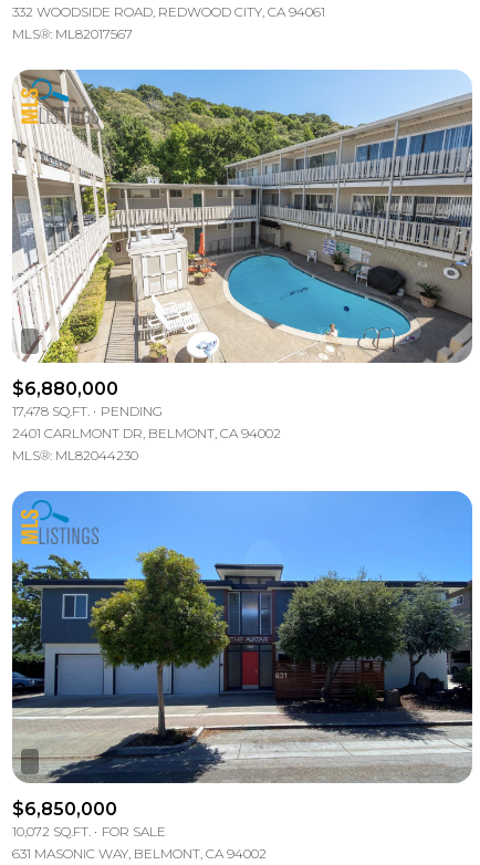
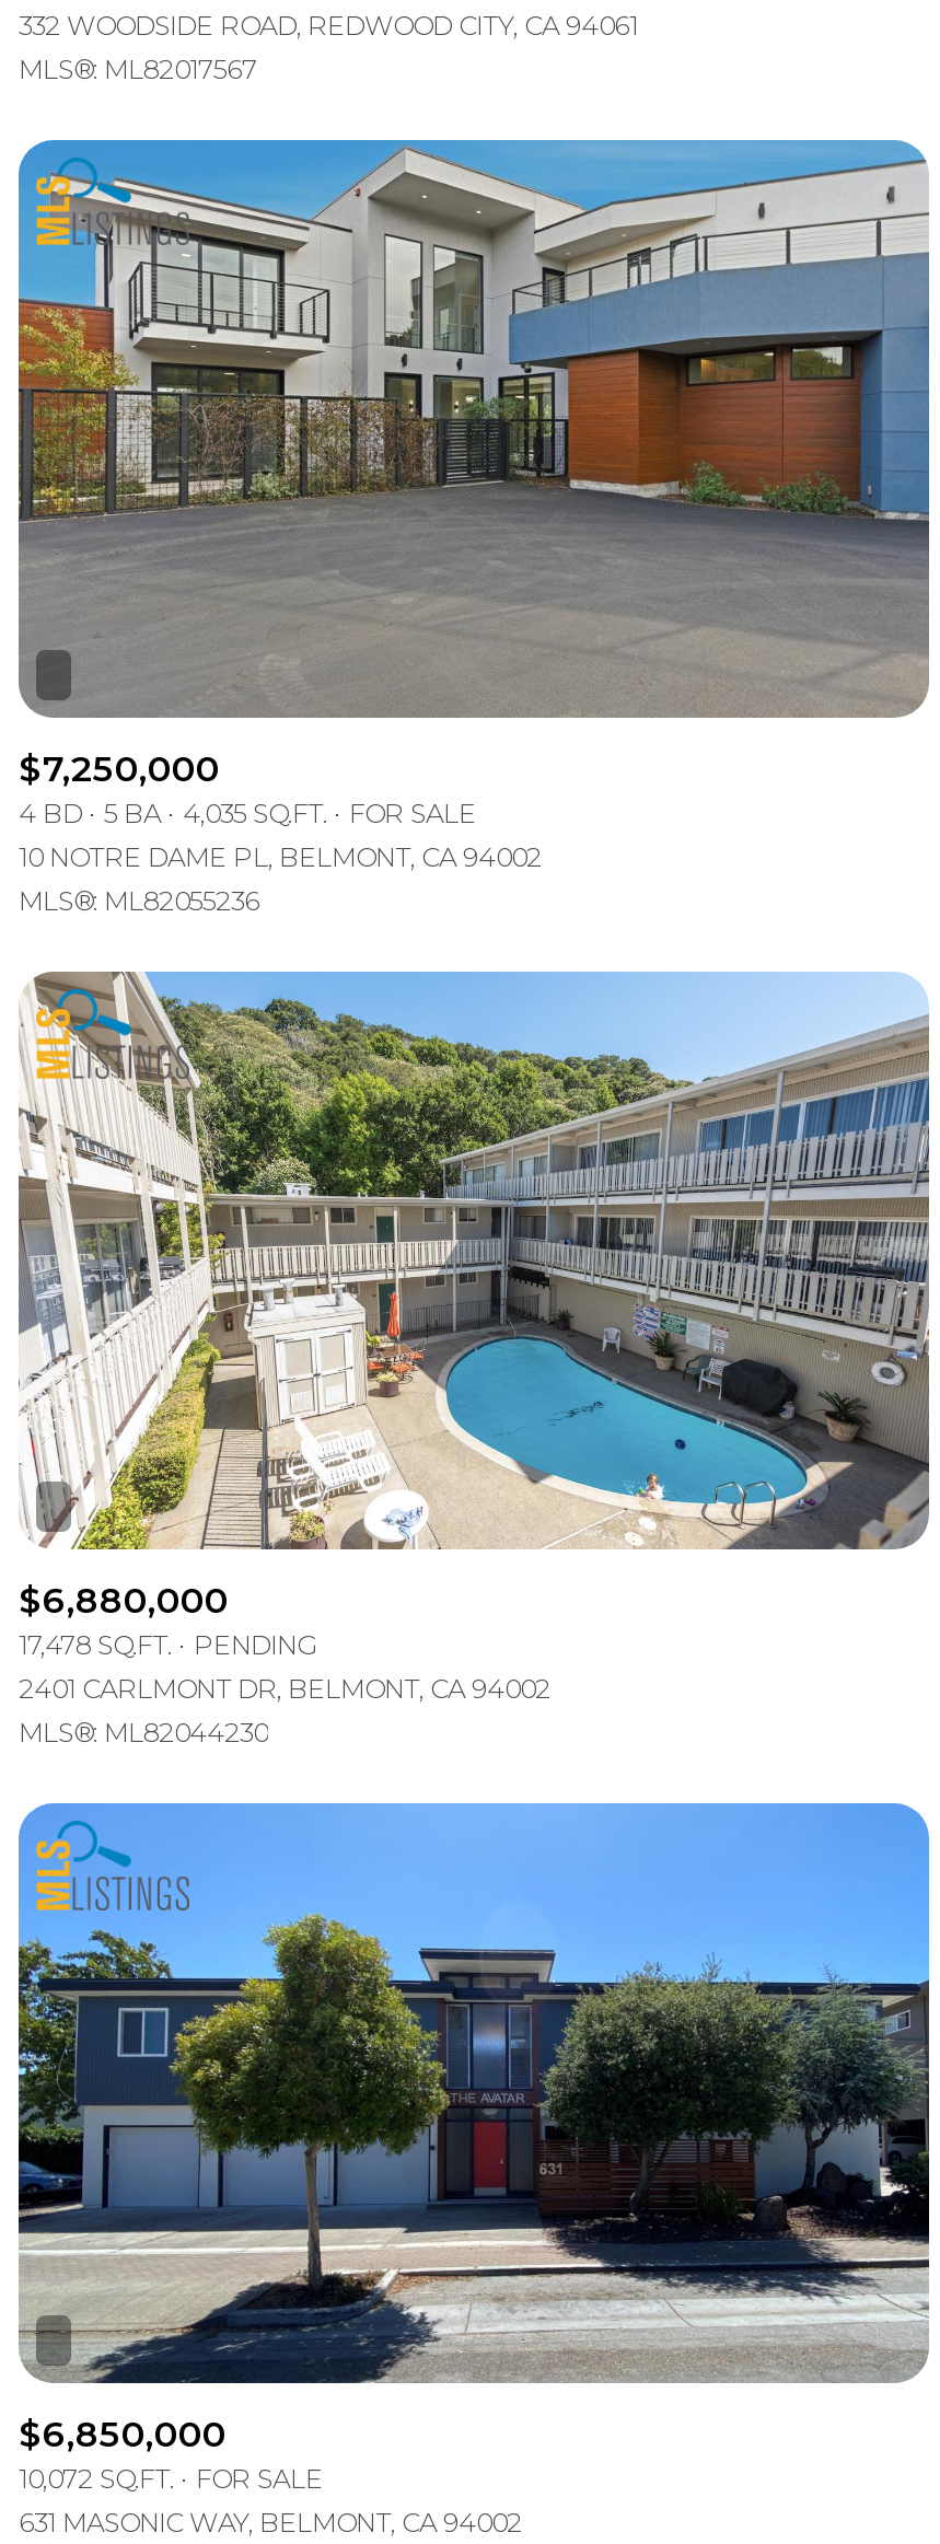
+ [image]
+ $7,250,000
+ 4 BD
+ 5 BA
+ 4,035 SQ.FT.
+ FOR SALE
+ 10 NOTRE DAME PL, BELMONT, CA 94002
+ MLS®: ML82055236
